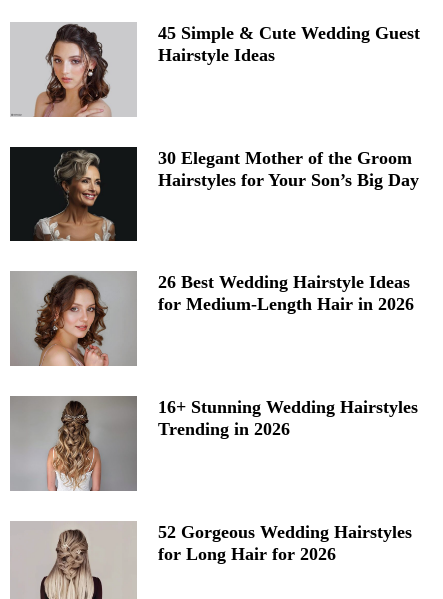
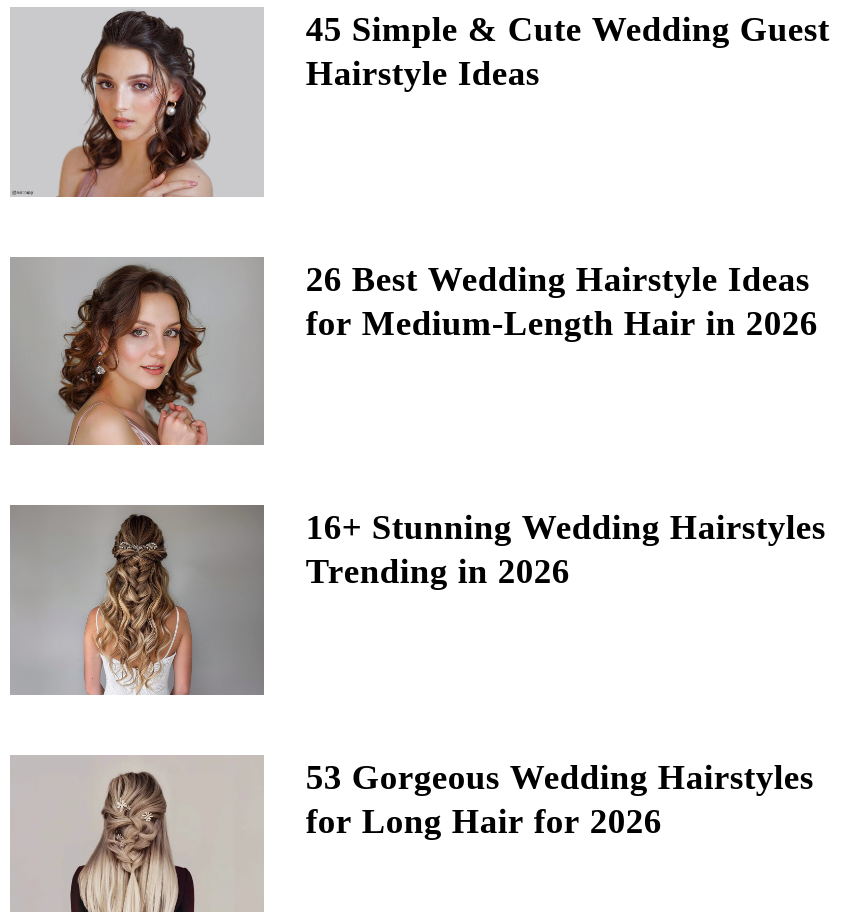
- [image]
- 30 Elegant Mother of the Groom
- Hairstyles for Your Son’s Big Day

- 52 Gorgeous Wedding Hairstyles
+ 53 Gorgeous Wedding Hairstyles
